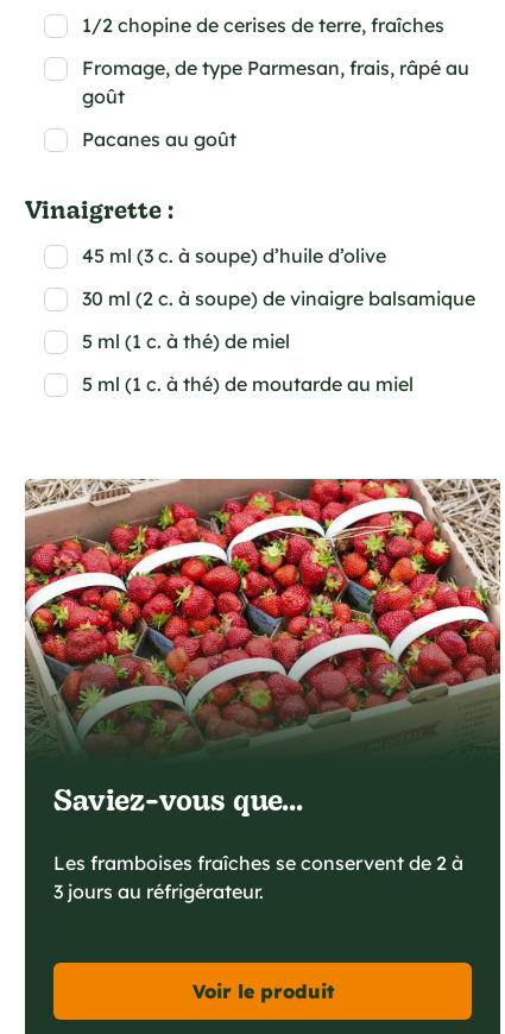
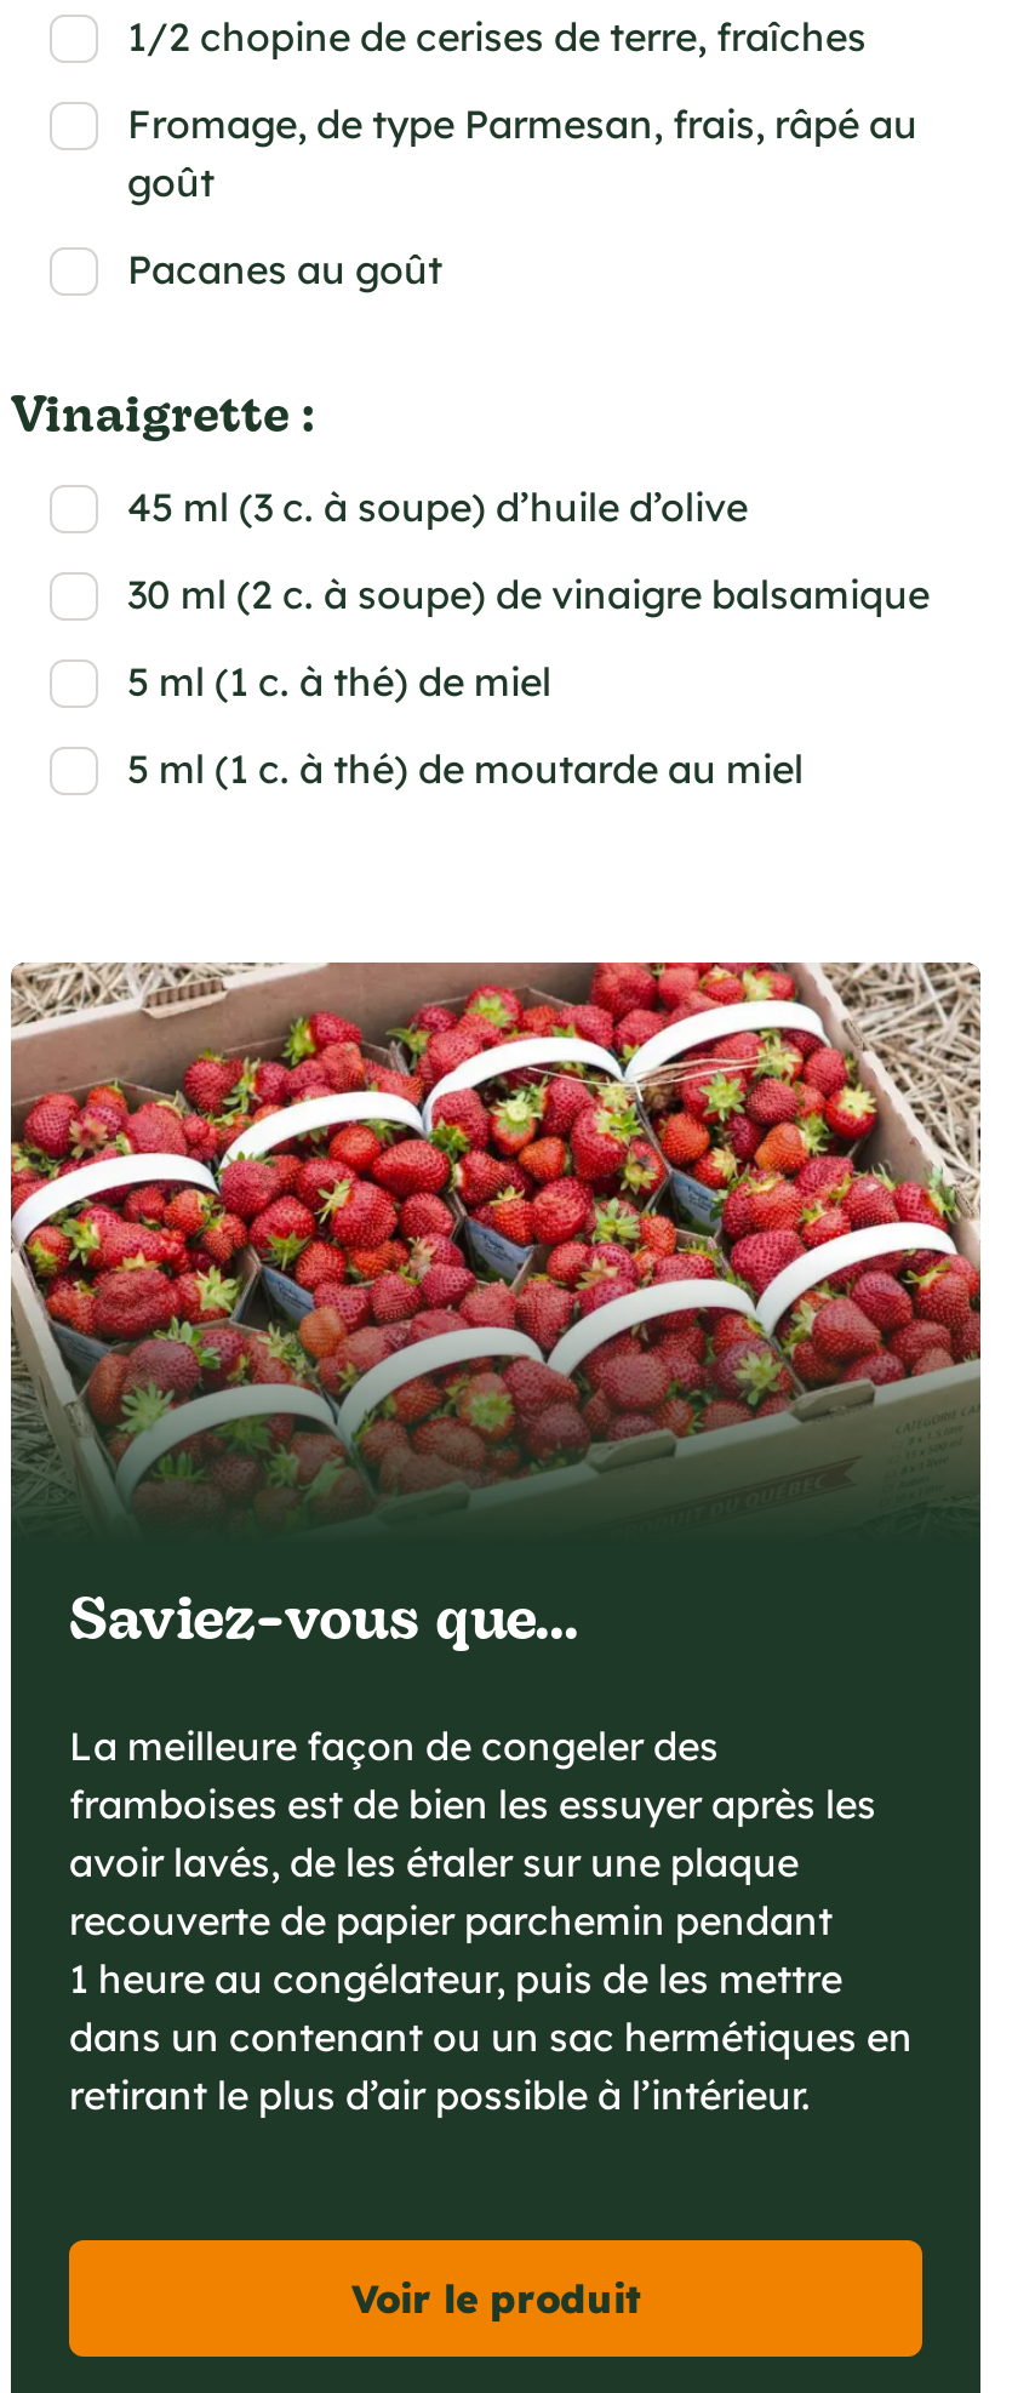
- Les framboises fraîches se conservent de 2 à
- 3 jours au réfrigérateur.
+ La meilleure façon de congeler des
+ framboises est de bien les essuyer après les
+ avoir lavés, de les étaler sur une plaque
+ recouverte de papier parchemin pendant
+ 1 heure au congélateur, puis de les mettre
+ dans un contenant ou un sac hermétiques en
+ retirant le plus d’air possible à l’intérieur.
